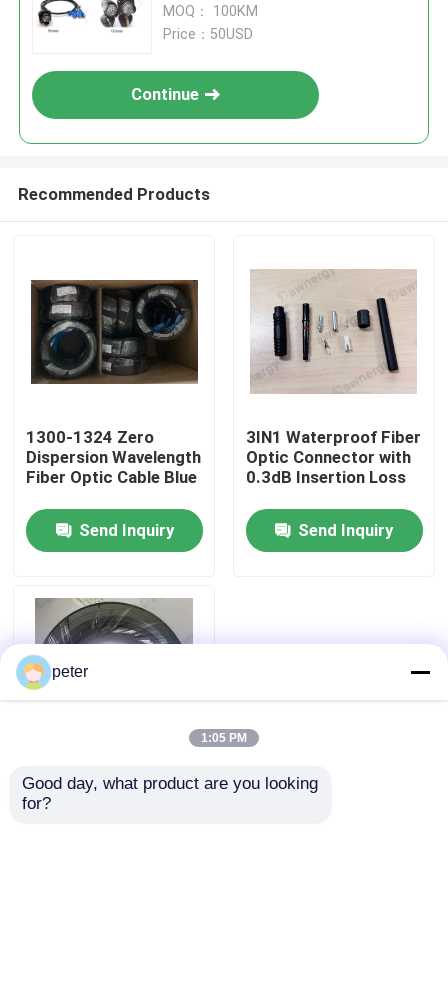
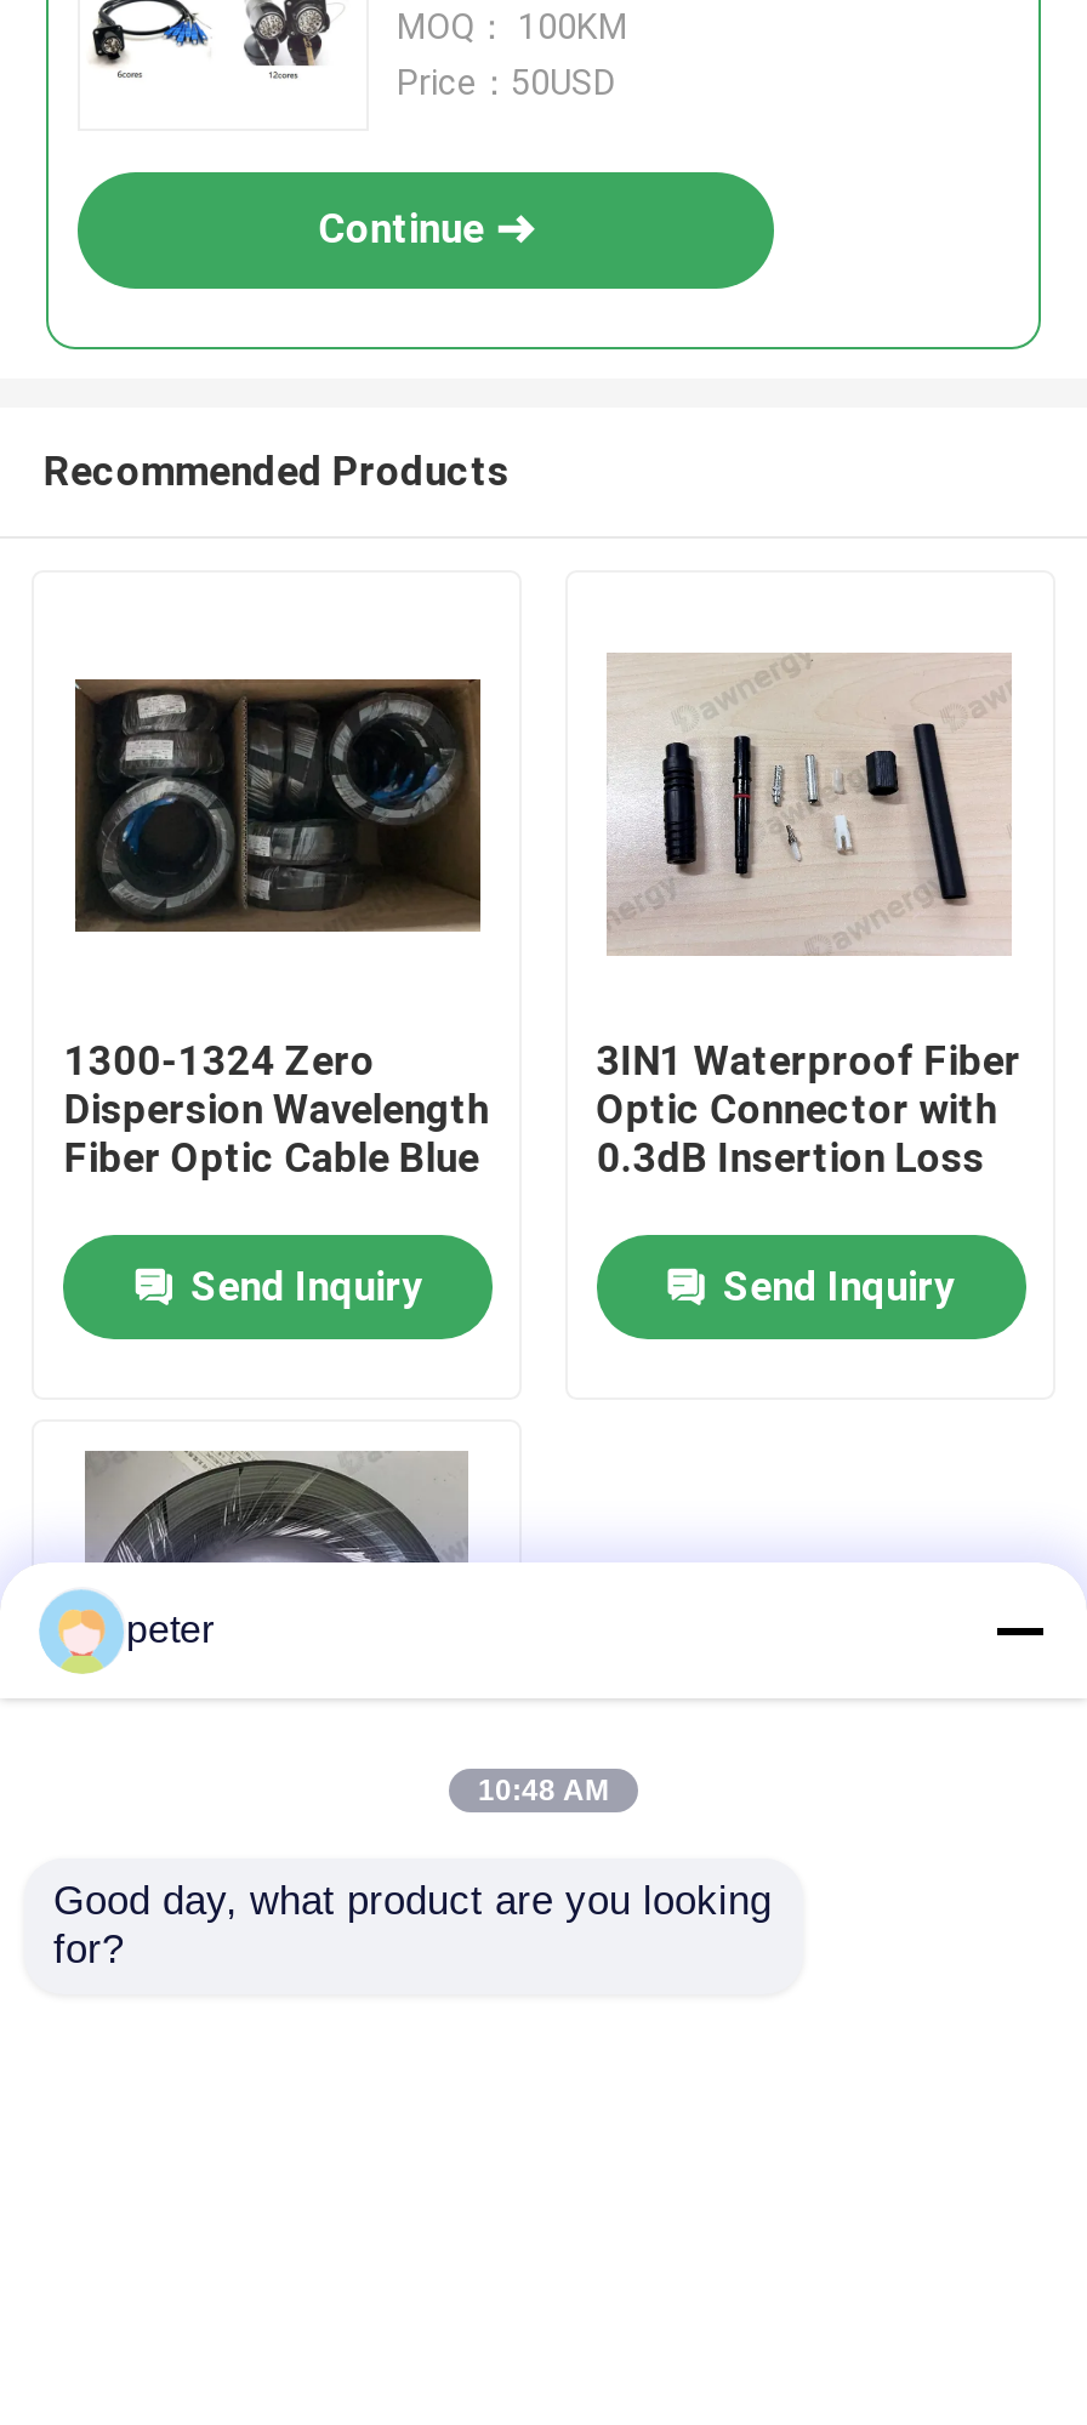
- 1:05 PM
+ 10:48 AM
